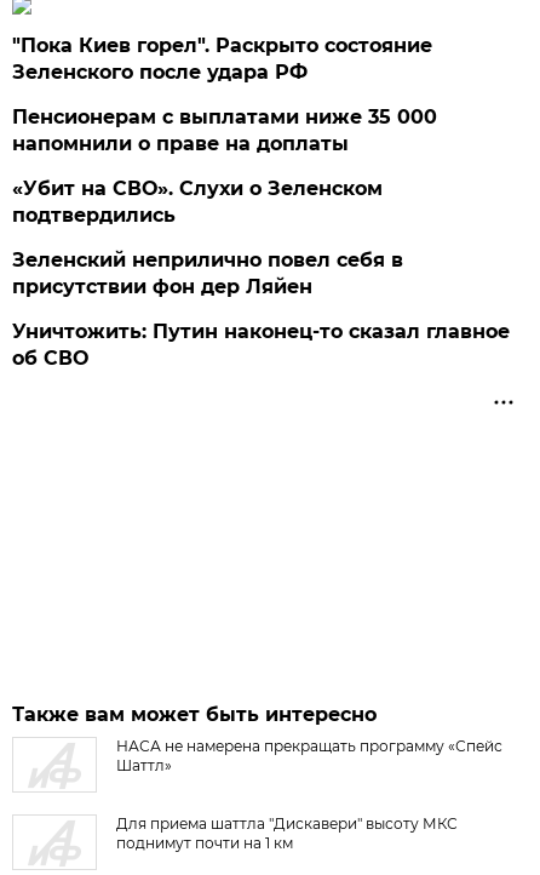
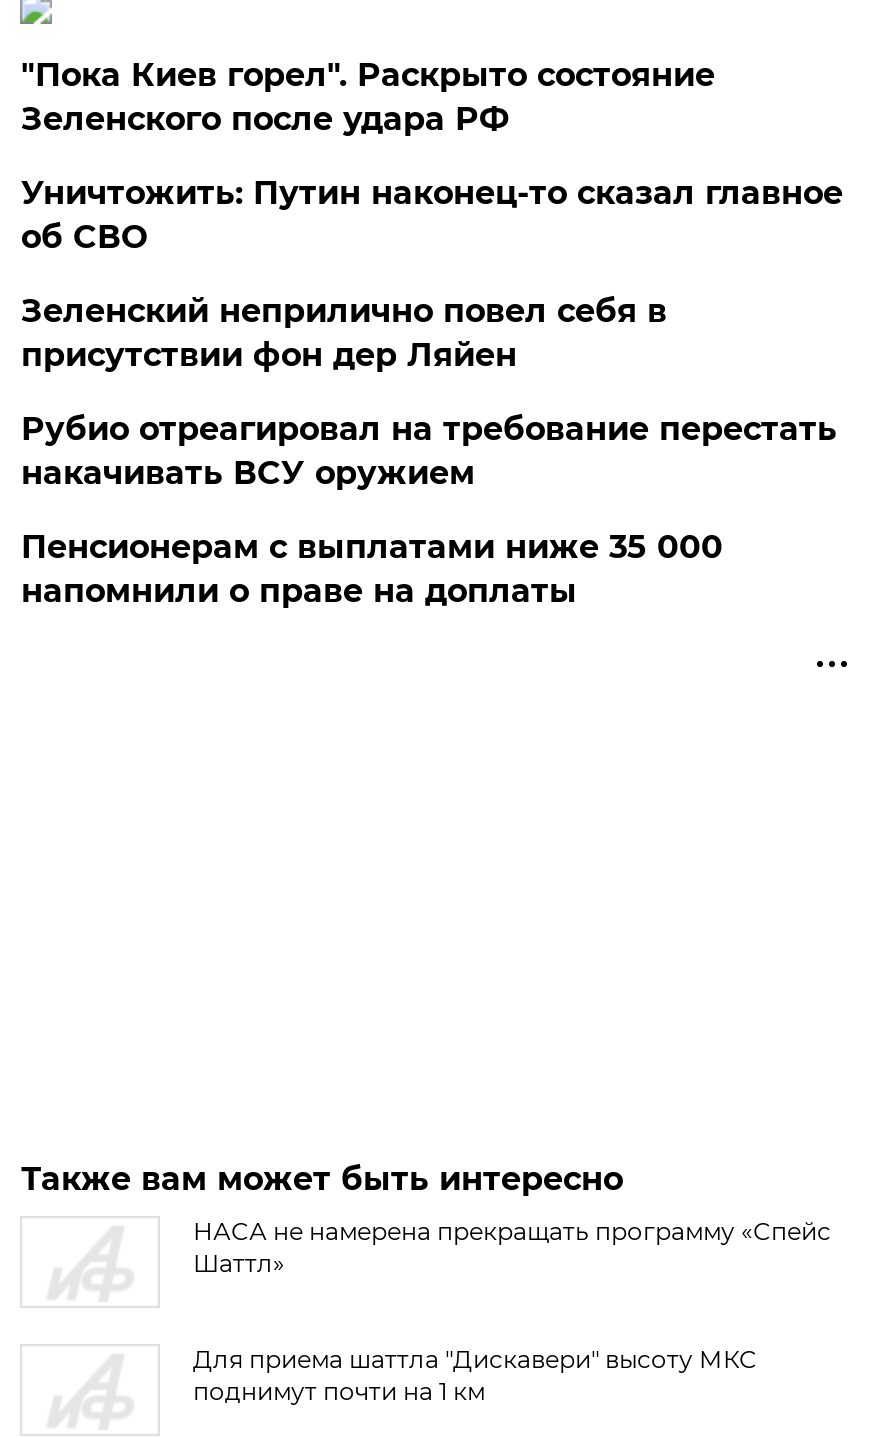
+ Рубио отреагировал на требование перестать
+ накачивать ВСУ оружием

moved down: Пенсионерам с выплатами ниже 35 000 | напомнили о праве на доплаты

- «Убит на СВО». Слухи о Зеленском
- подтвердились

moved up: Зеленский неприлично повел cебя в | присутствии фон дер Ляйен | Уничтожить: Путин наконец-то сказал главное | об СВО
